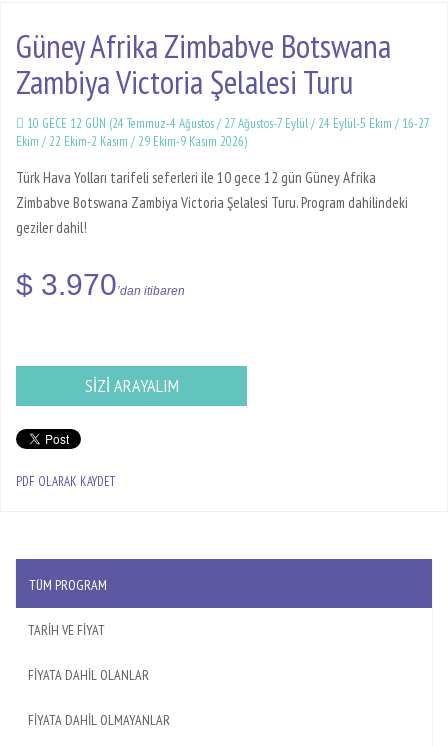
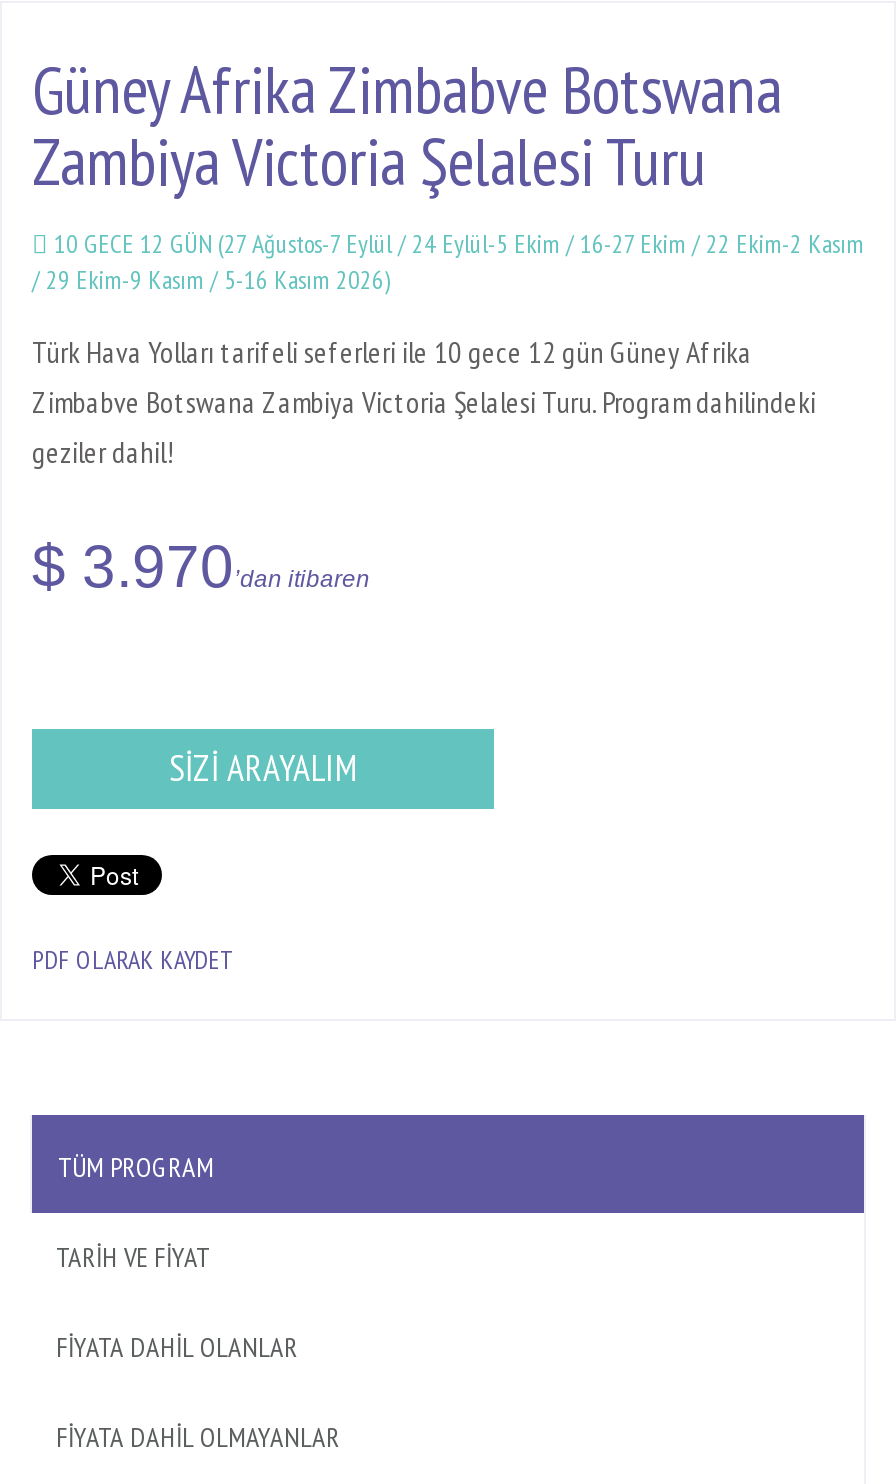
- 10 GECE 12 GÜN (24 Temmuz-4 Ağustos / 27 Ağustos-7 Eylül / 24 Eylül-5 Ekim / 16-27
- Ekim / 22 Ekim-2 Kasım / 29 Ekim-9 Kasım 2026)
+ 10 GECE 12 GÜN (27 Ağustos-7 Eylül / 24 Eylül-5 Ekim / 16-27 Ekim / 22 Ekim-2 Kasım
+ / 29 Ekim-9 Kasım / 5-16 Kasım 2026)
